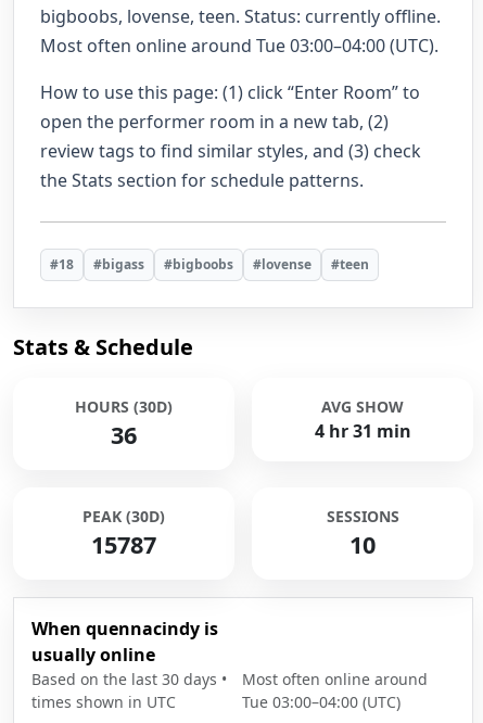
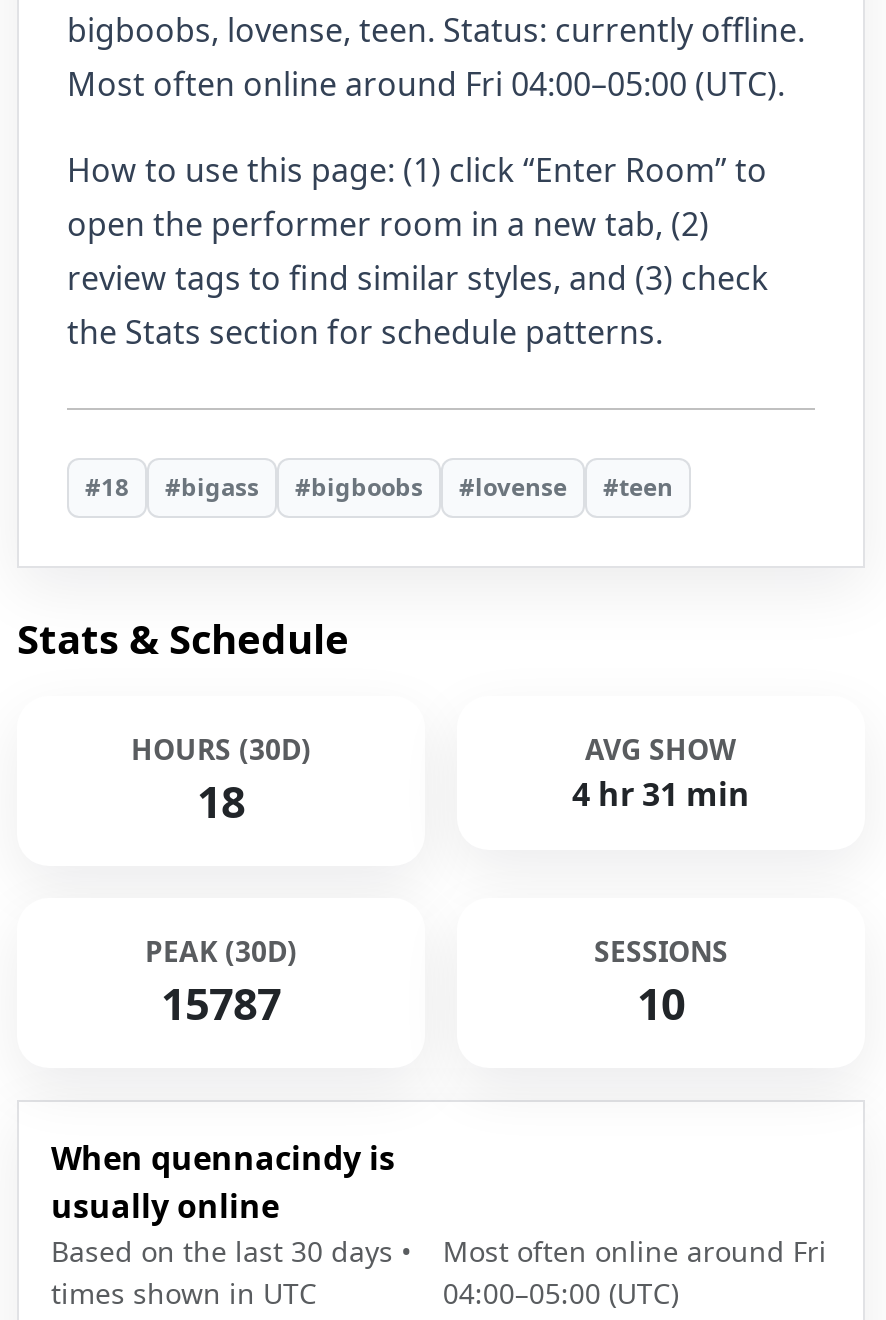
- Most often online around Tue 03:00–04:00 (UTC).
+ Most often online around Fri 04:00–05:00 (UTC).

- 36
+ 18

- Most often online around
- Tue 03:00–04:00 (UTC)
+ Most often online around Fri
+ 04:00–05:00 (UTC)
